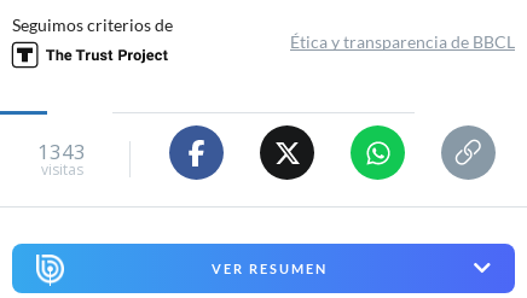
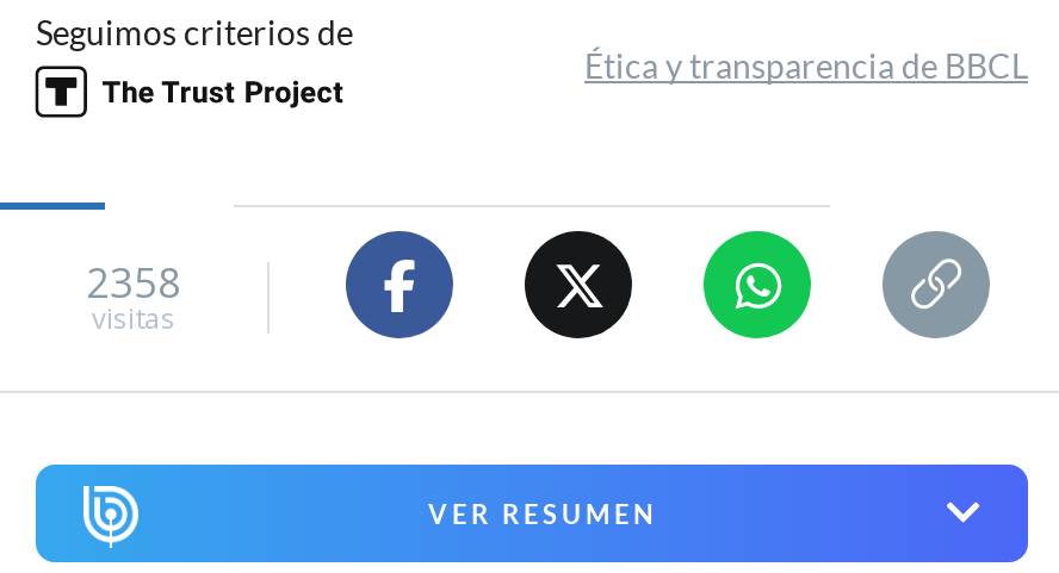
- 1343
+ 2358
